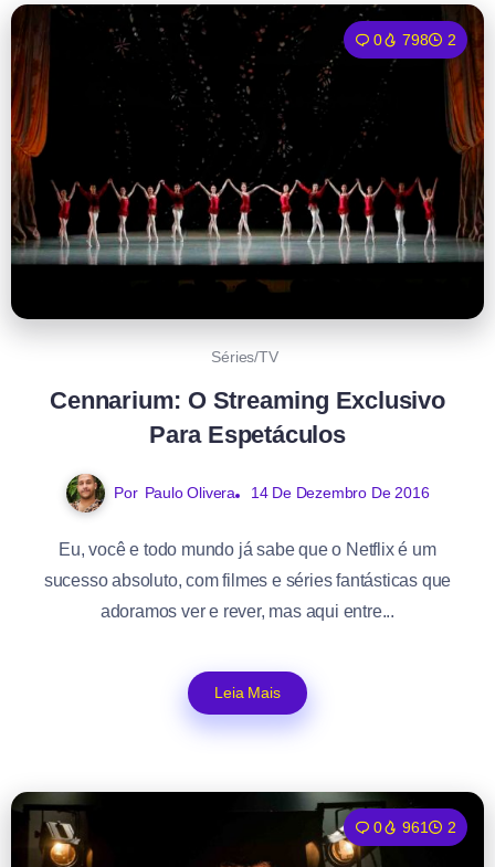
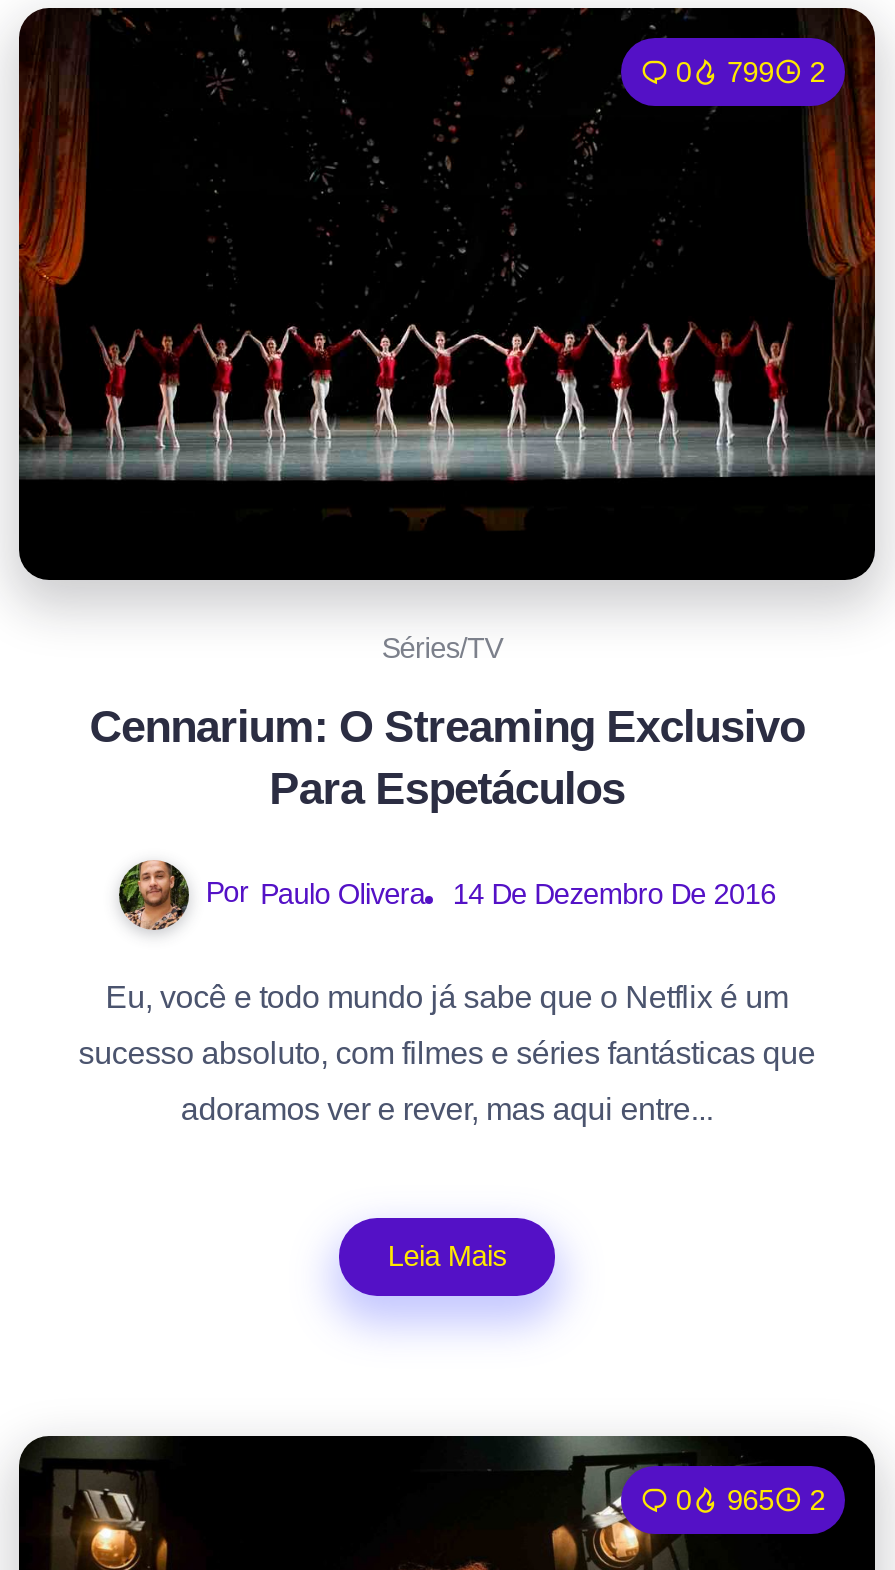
- 0 798 2
+ 0 799 2

- 0 961 2
+ 0 965 2
